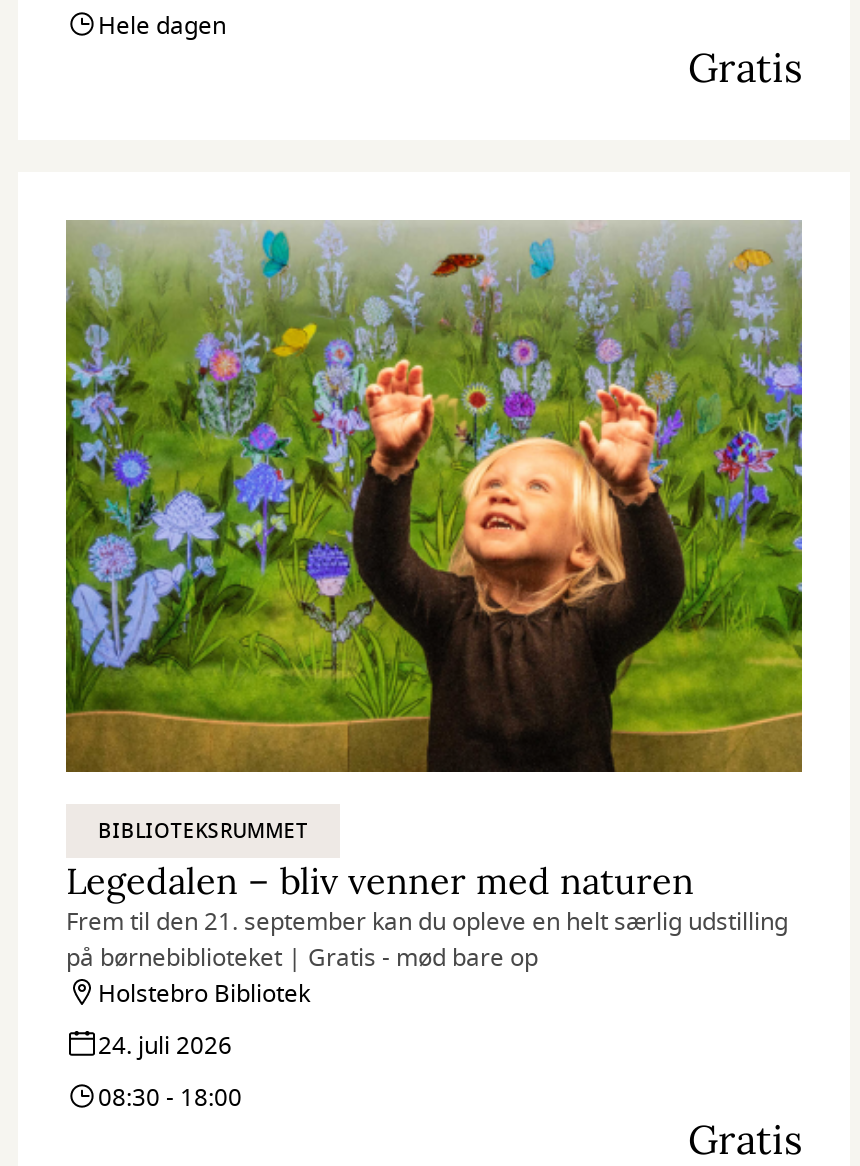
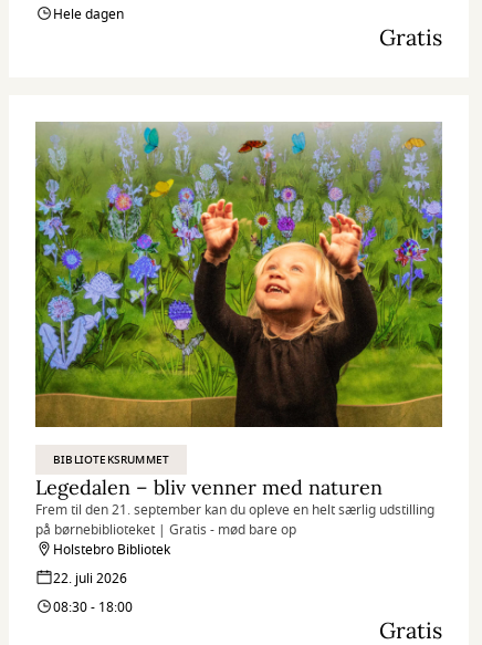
- 24. juli 2026
+ 22. juli 2026
